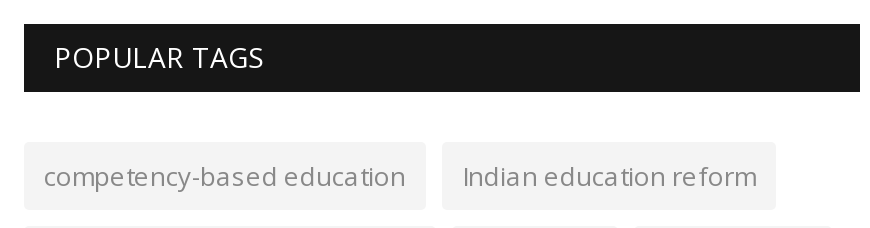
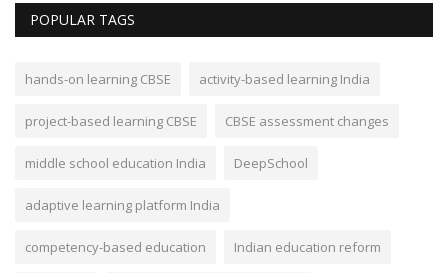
+ hands-on learning CBSE
+ activity-based learning India
+ project-based learning CBSE
+ CBSE assessment changes
+ middle school education India
+ DeepSchool
+ adaptive learning platform India
